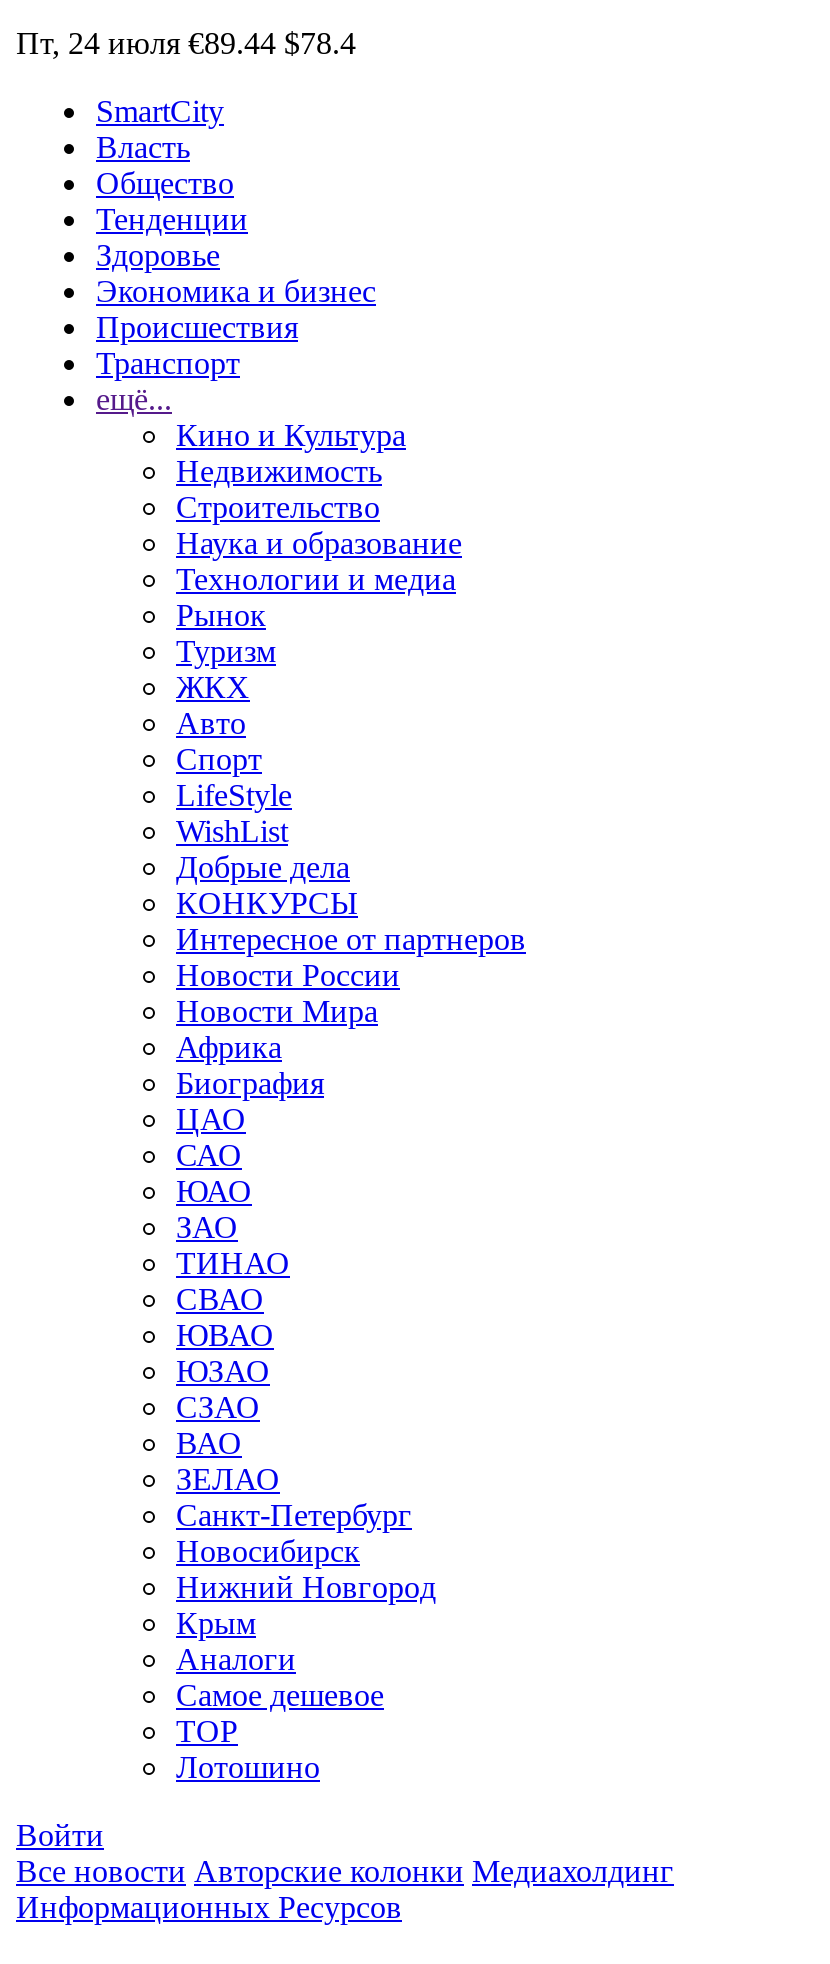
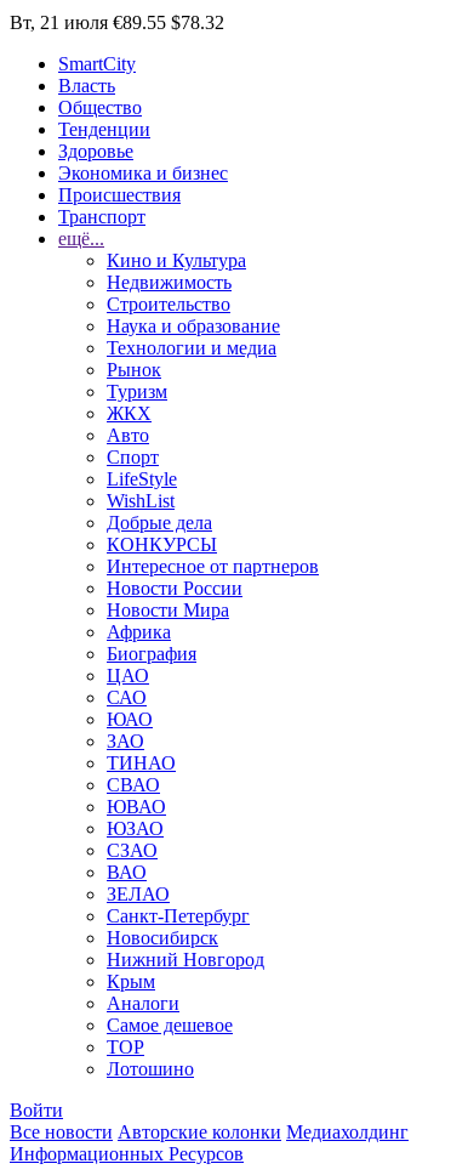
- Пт, 24 июля €89.44 $78.4
+ Вт, 21 июля €89.55 $78.32
